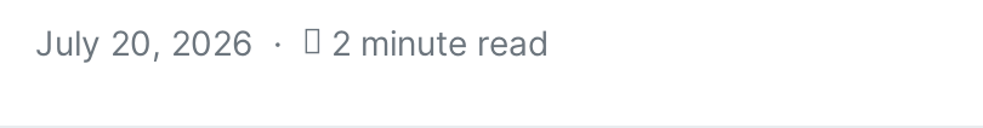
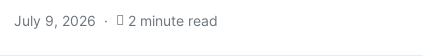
- July 20, 2026 2 minute read
+ July 9, 2026 2 minute read
